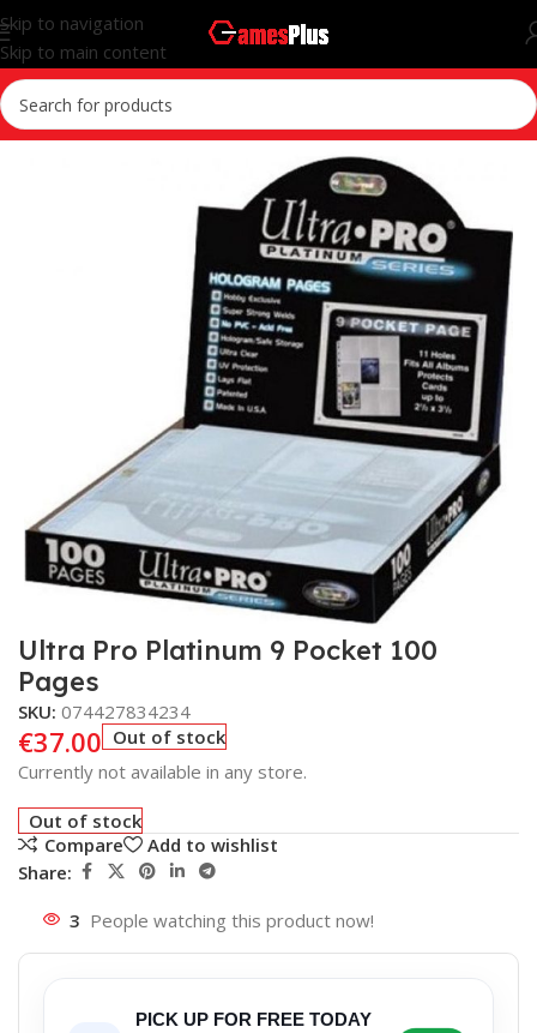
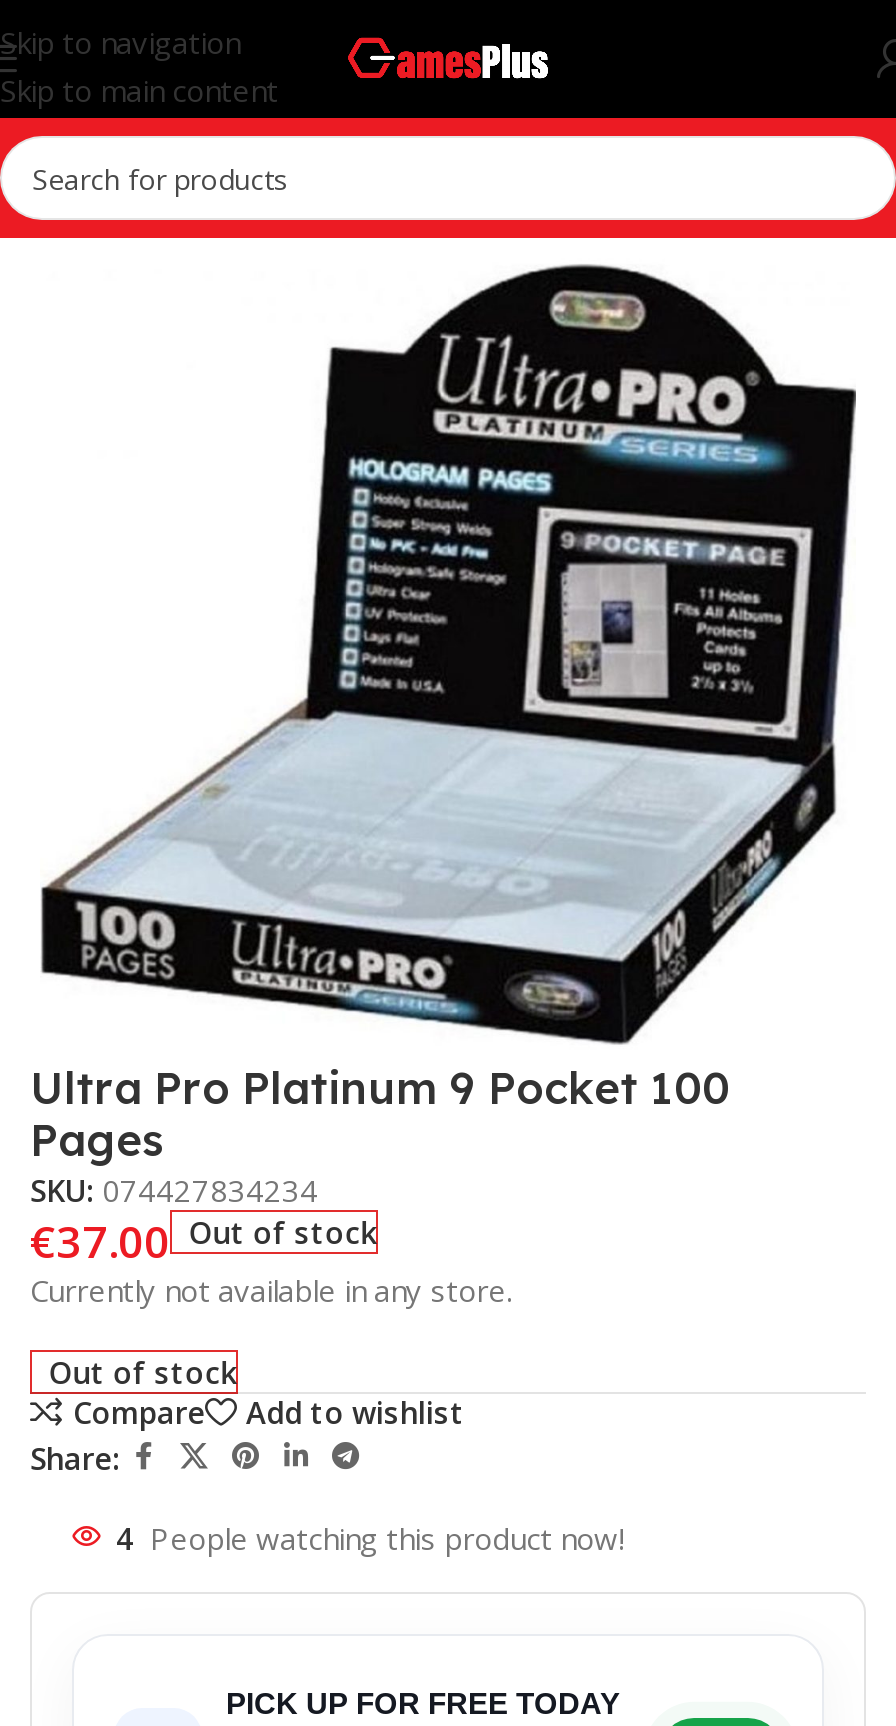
- 3 People watching this product now!
+ 4 People watching this product now!
